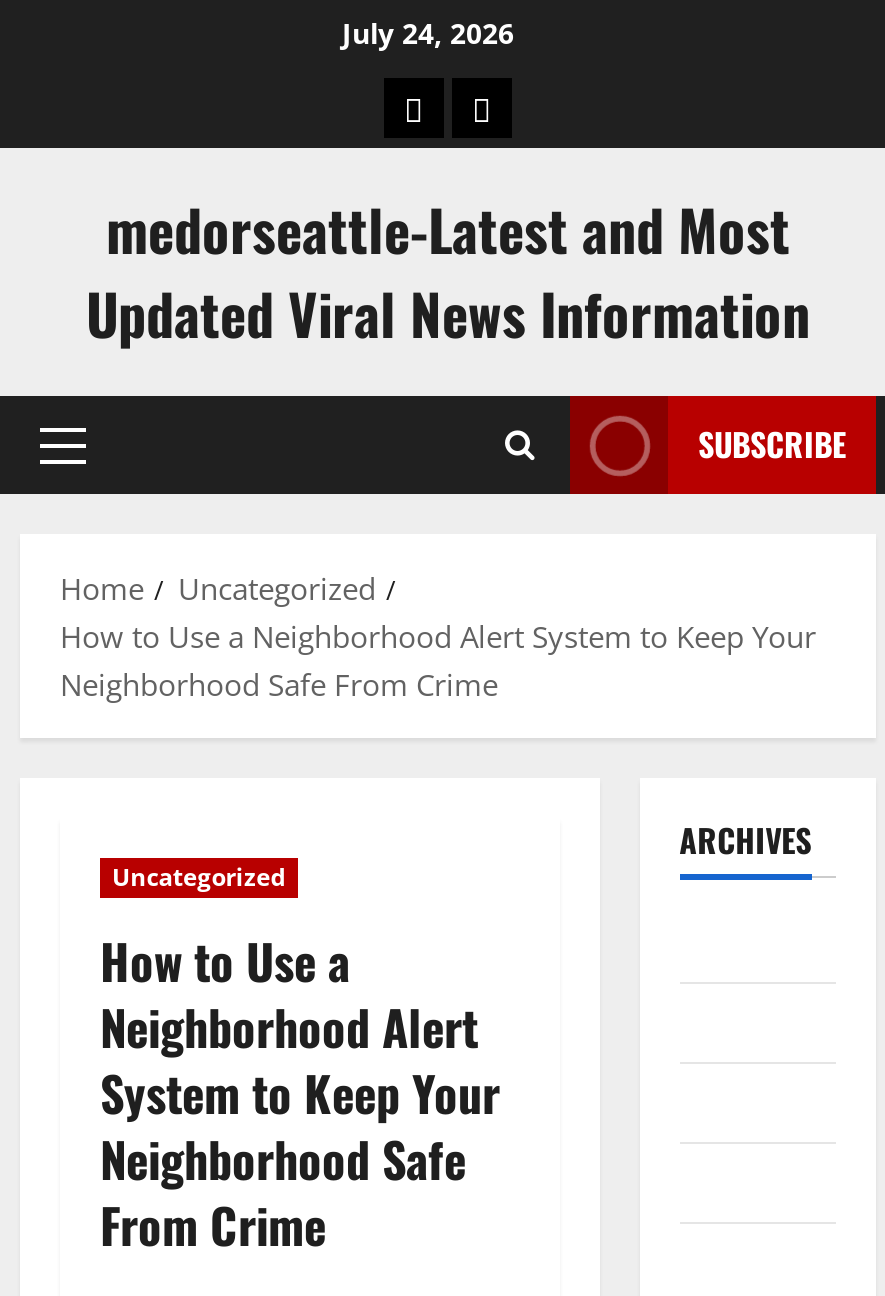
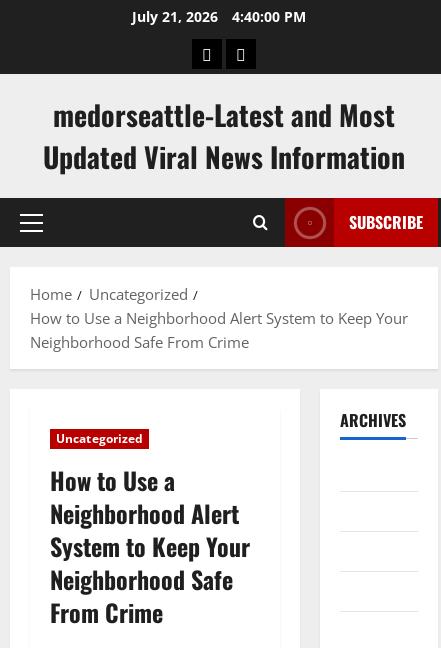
- July 24, 2026
+ July 21, 2026 4:40:00 PM
